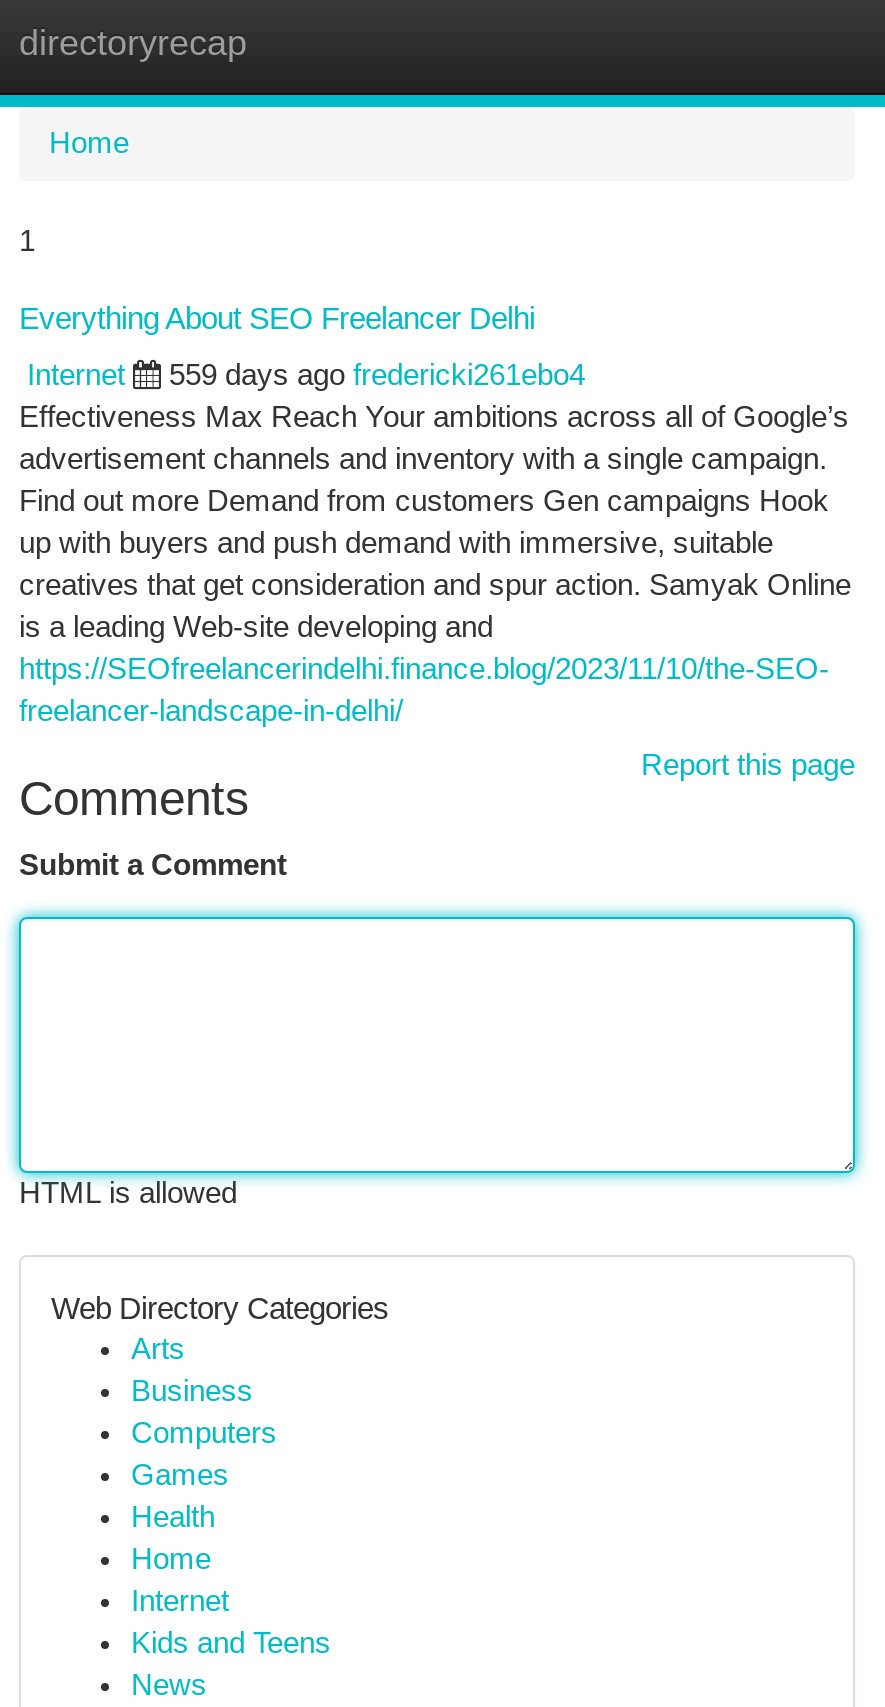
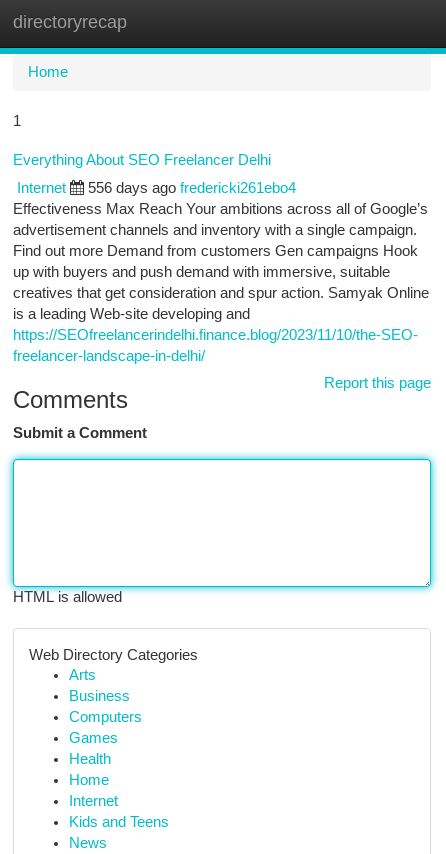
- 559 days ago fredericki261ebo4
+ 556 days ago fredericki261ebo4
